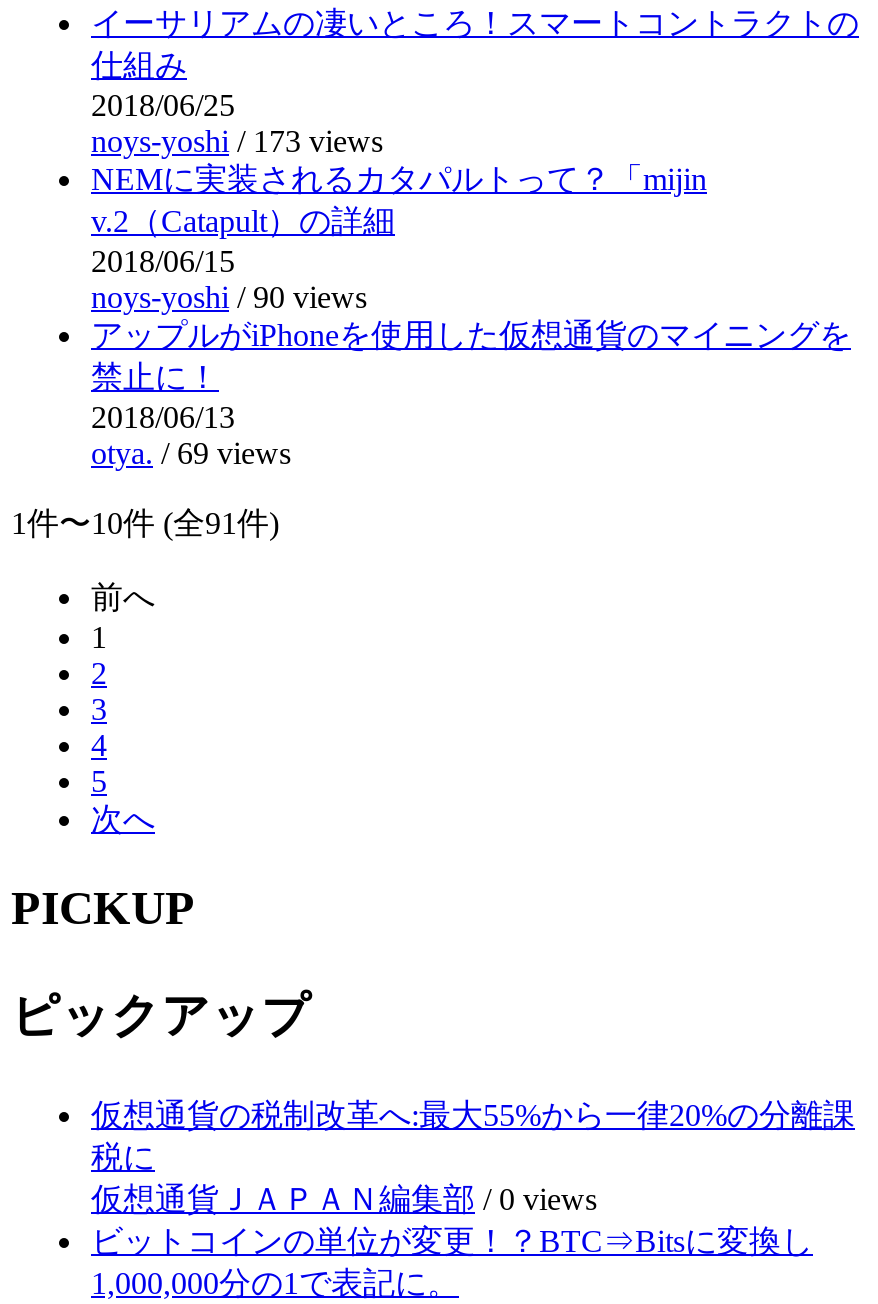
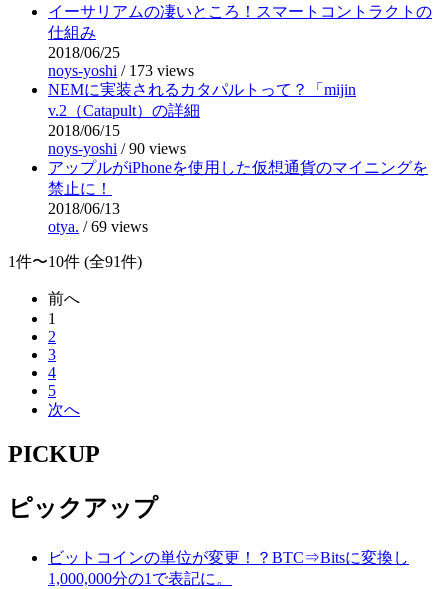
- 仮想通貨の税制改革へ:最大55%から一律20%の分離課
- 税に
- 仮想通貨ＪＡＰＡＮ編集部/ 0 views
